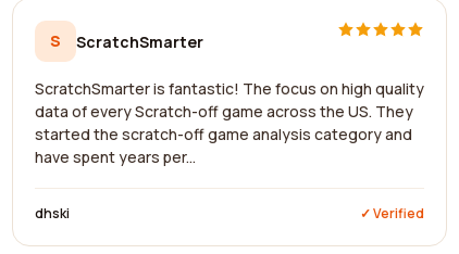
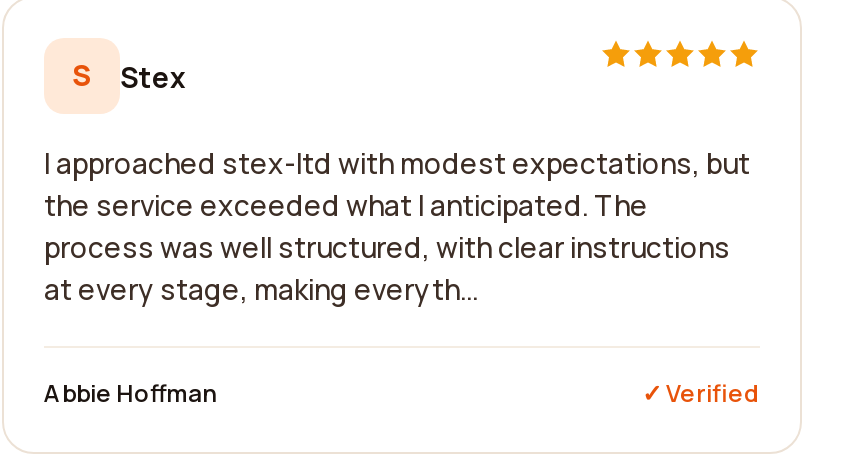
- ScratchSmarter
+ Stex

- ScratchSmarter is fantastic! The focus on high quality
- data of every Scratch-off game across the US. They
- started the scratch-off game analysis category and
- have spent years per...
+ I approached stex-ltd with modest expectations, but
+ the service exceeded what I anticipated. The
+ process was well structured, with clear instructions
+ at every stage, making everyth...

- dhski
+ Abbie Hoffman
